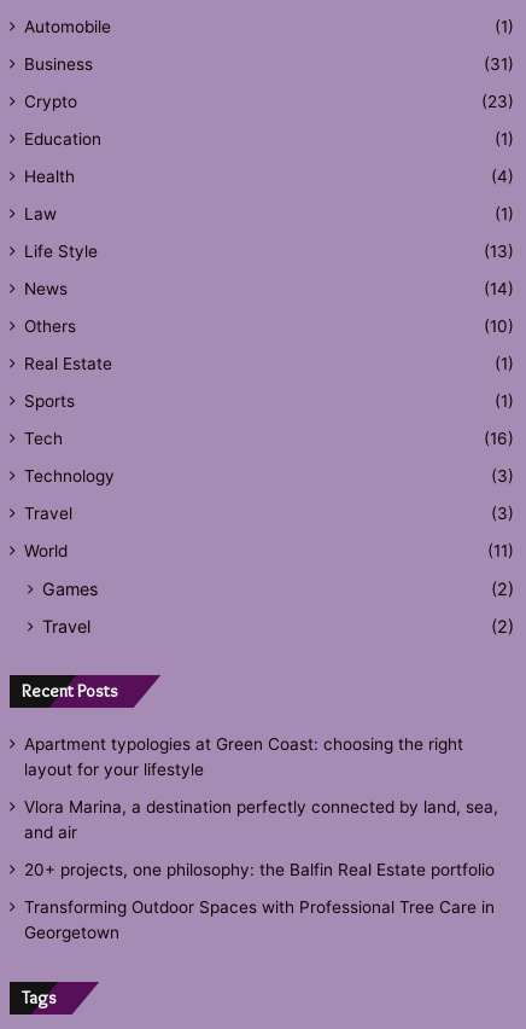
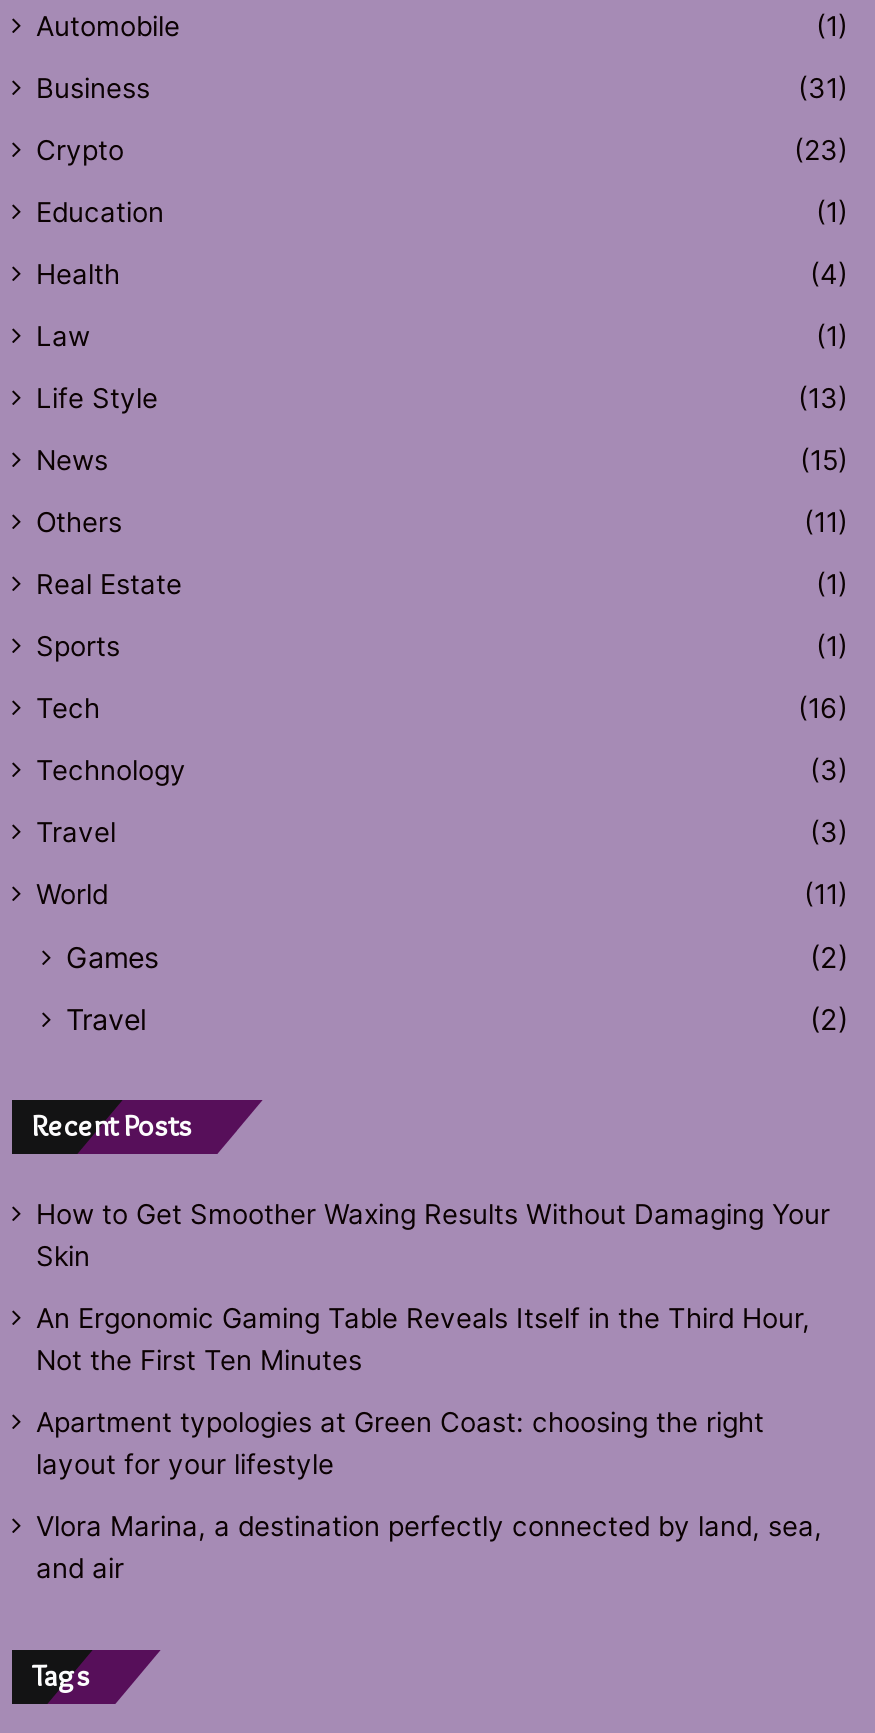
- (14)
+ (15)

- (10)
+ (11)

+ How to Get Smoother Waxing Results Without Damaging Your
+ Skin
+ An Ergonomic Gaming Table Reveals Itself in the Third Hour,
+ Not the First Ten Minutes

moved down: Apartment typologies at Green Coast: choosing the right | layout for your lifestyle | Vlora Marina, a destination perfectly connected by land, sea, | and air

- 20+ projects, one philosophy: the Balfin Real Estate portfolio
- Transforming Outdoor Spaces with Professional Tree Care in
- Georgetown
